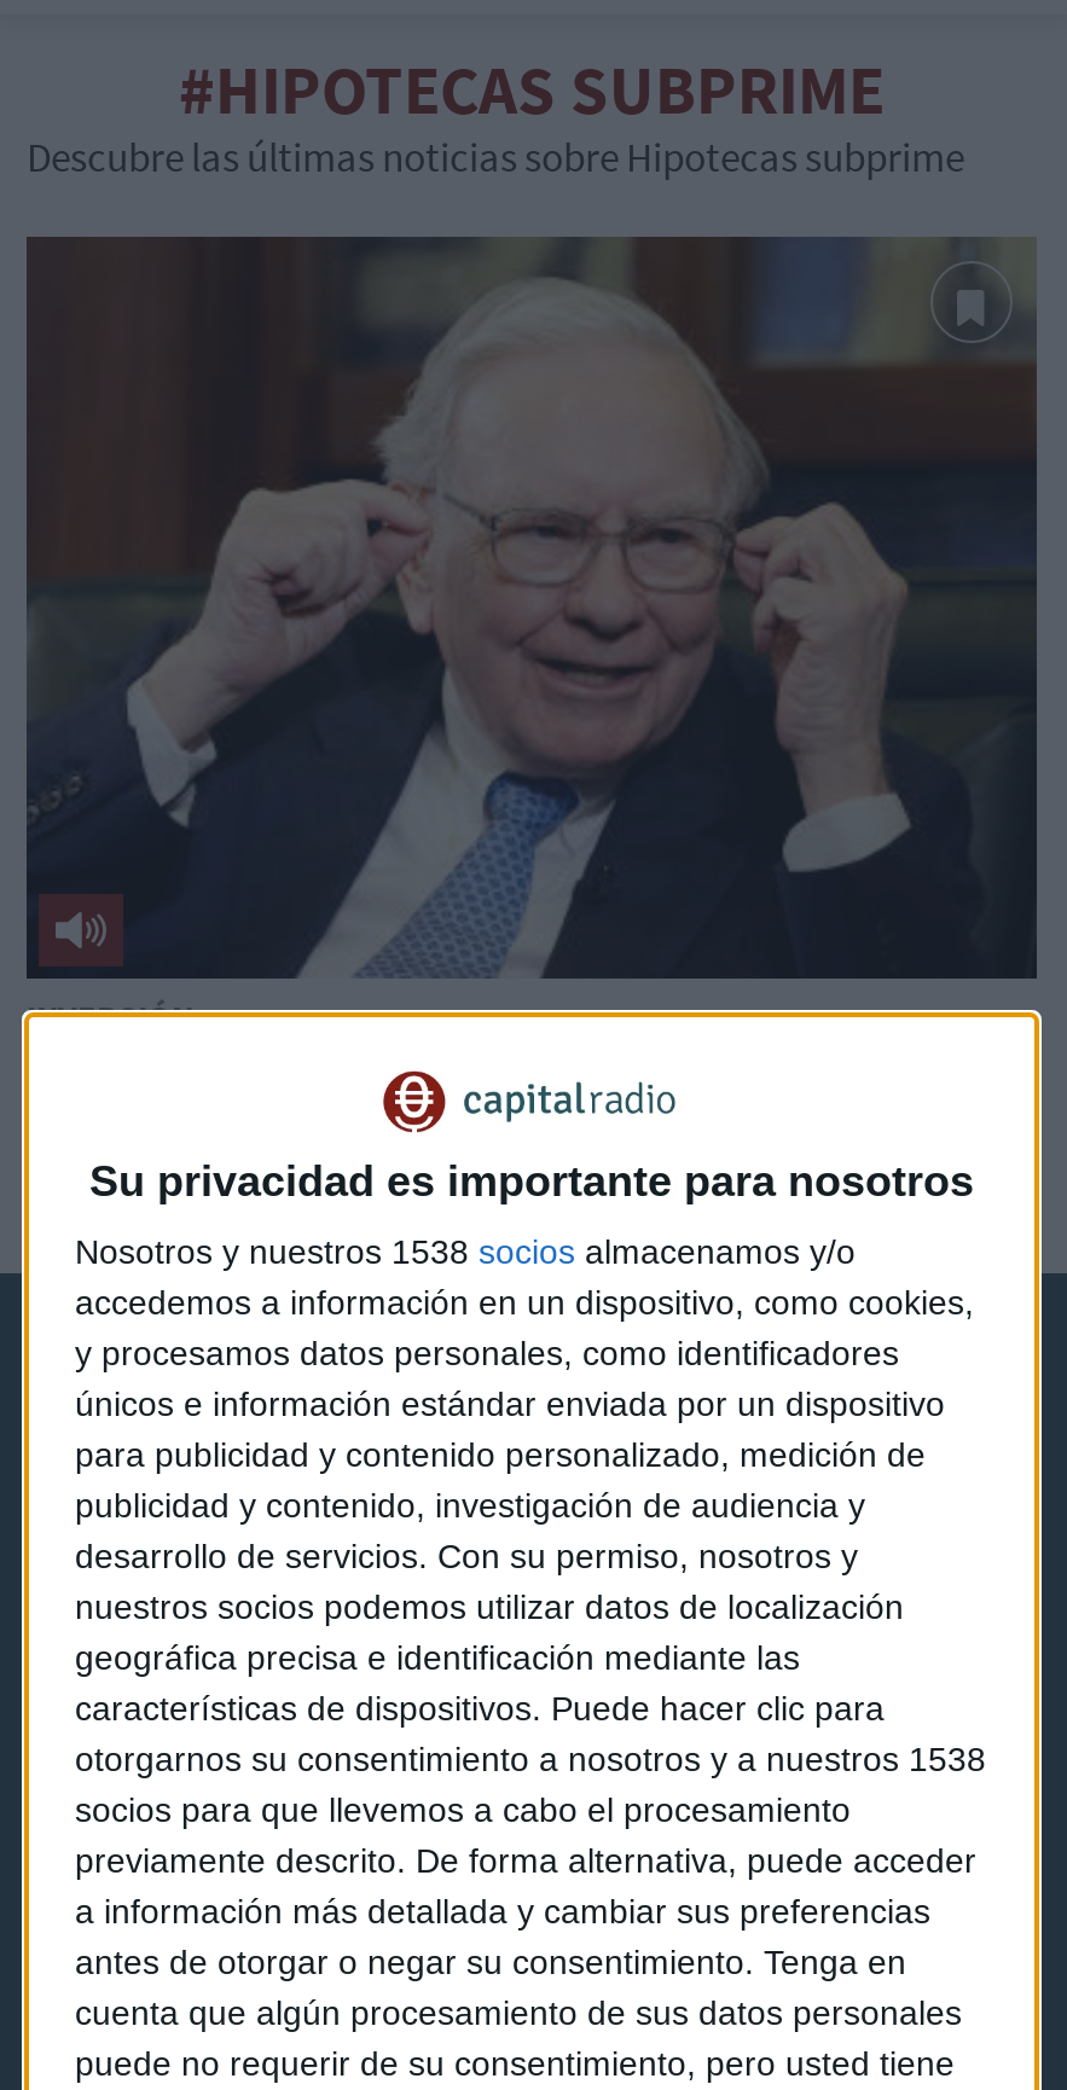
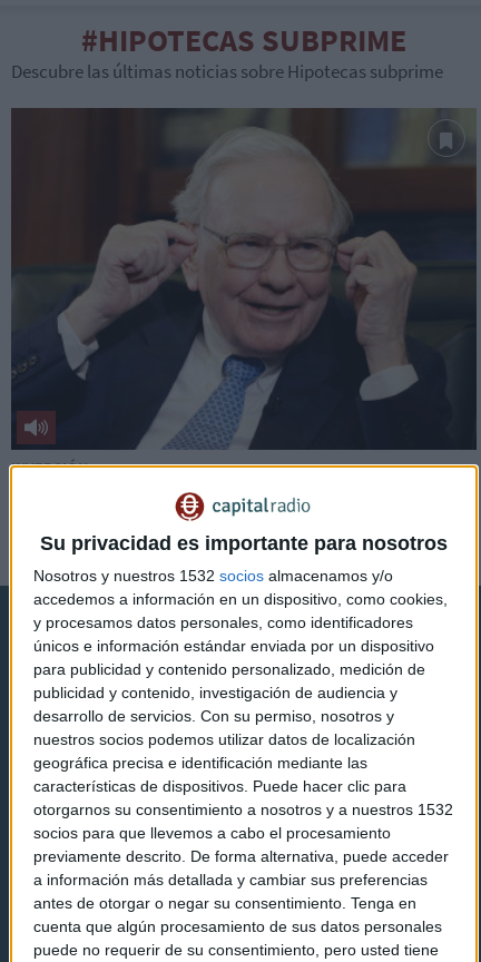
- Nosotros y nuestros 1538 socios almacenamos y/o
+ Nosotros y nuestros 1532 socios almacenamos y/o

- otorgarnos su consentimiento a nosotros y a nuestros 1538
+ otorgarnos su consentimiento a nosotros y a nuestros 1532
